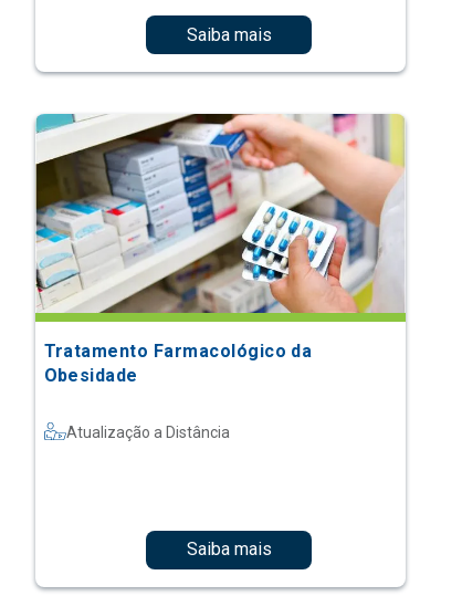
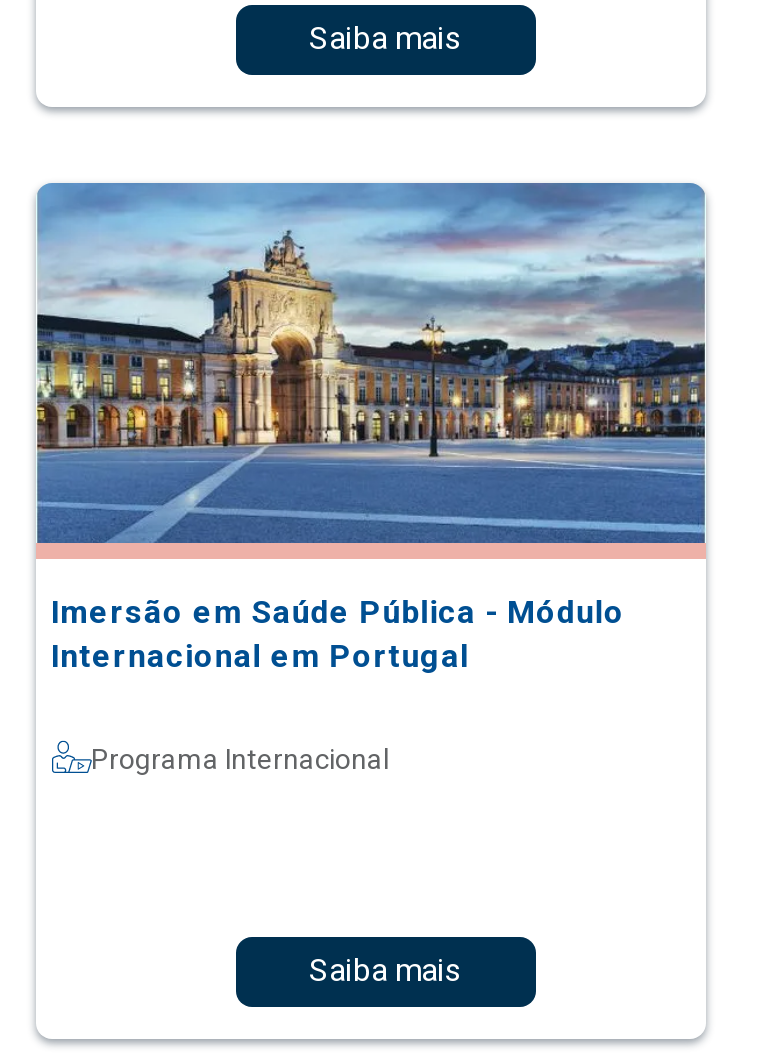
- [image]
- Tratamento Farmacológico da
- Obesidade
+ [image]
+ Imersão em Saúde Pública - Módulo
+ Internacional em Portugal

- Atualização a Distância
+ Programa Internacional
